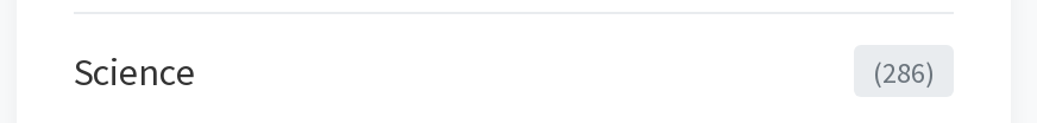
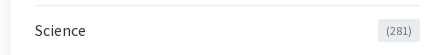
- (286)
+ (281)
